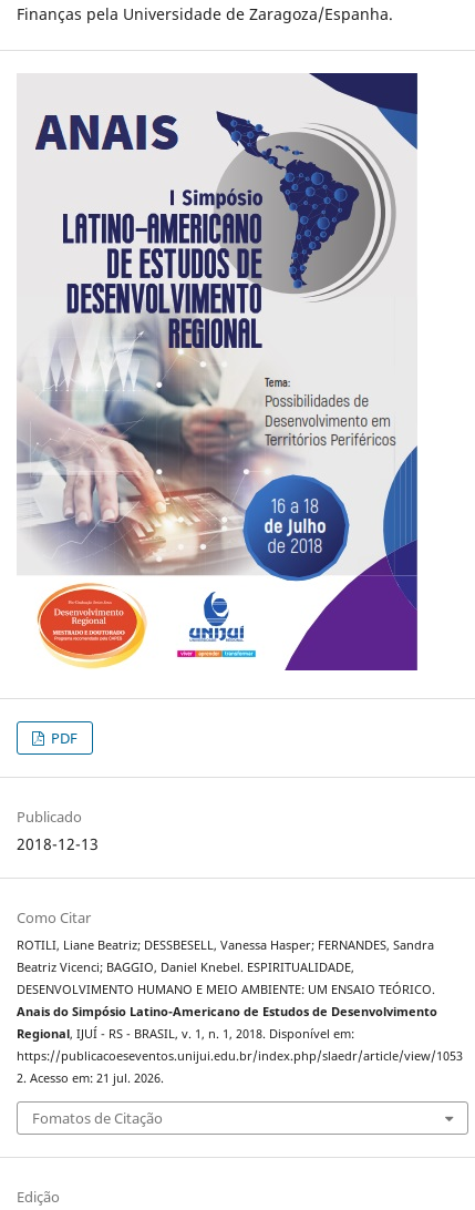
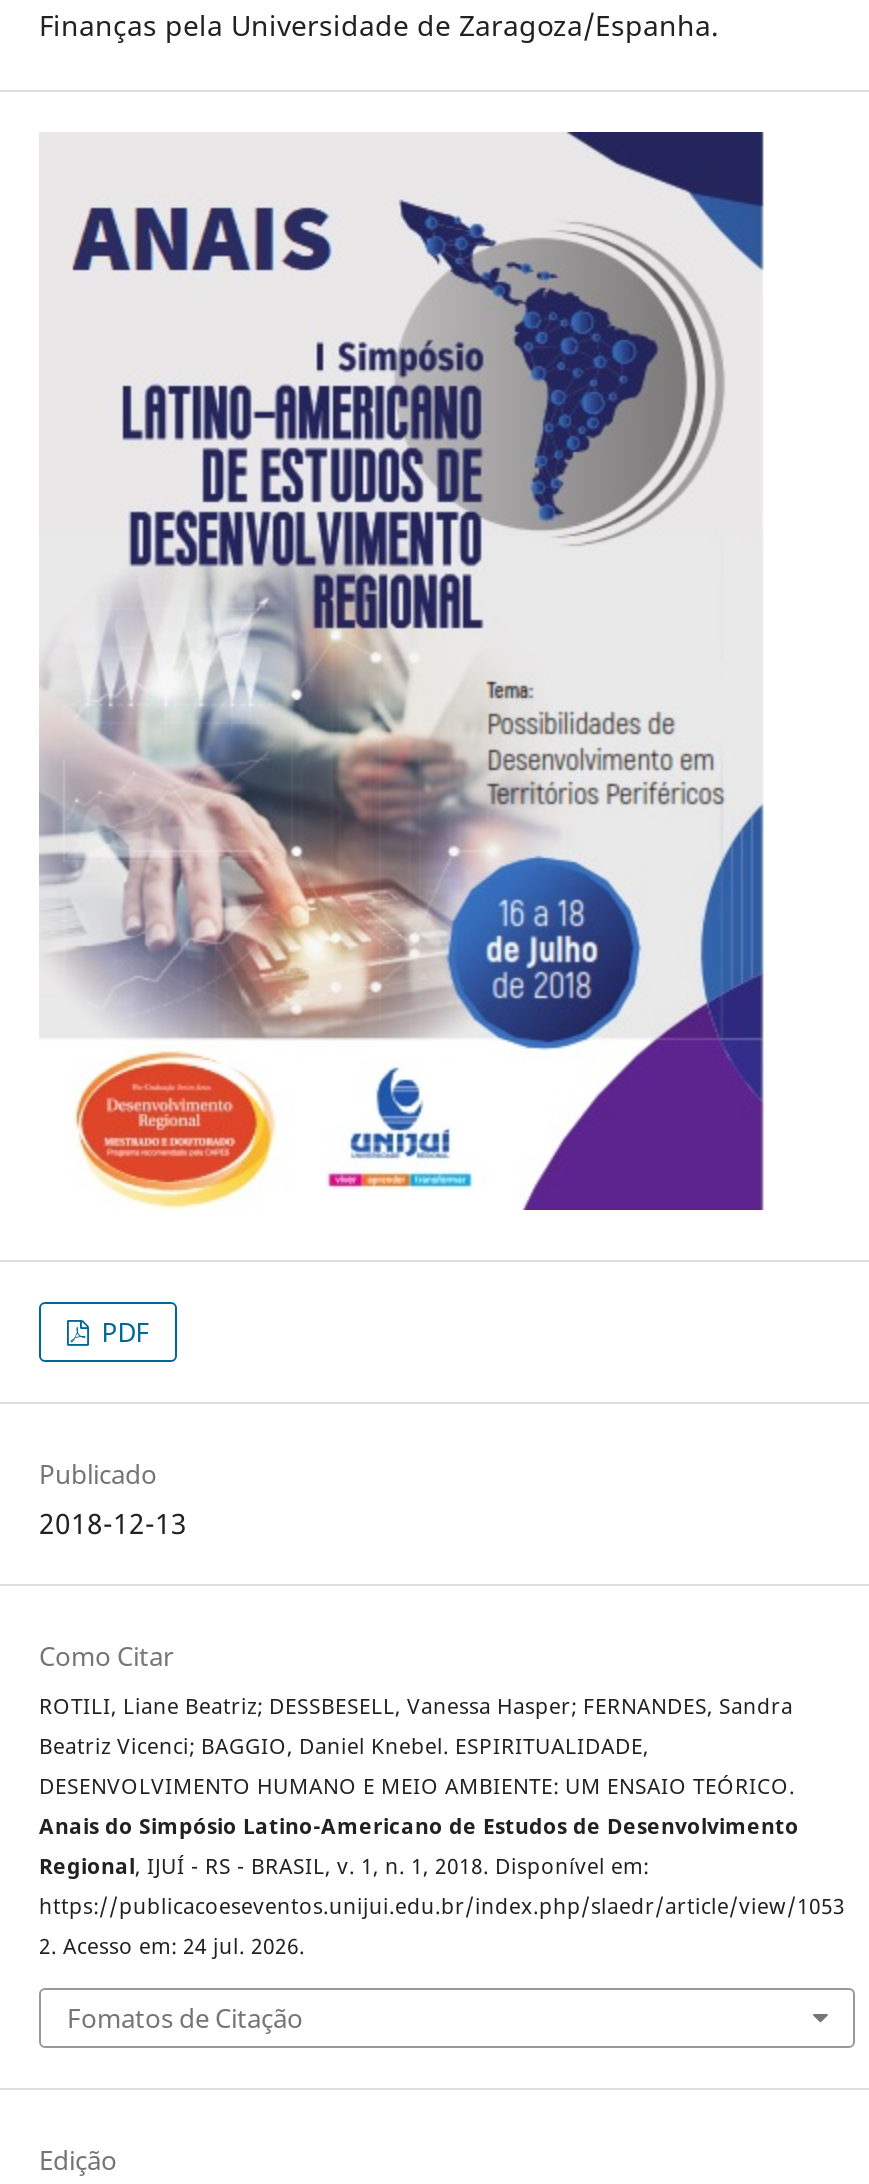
- 2. Acesso em: 21 jul. 2026.
+ 2. Acesso em: 24 jul. 2026.
